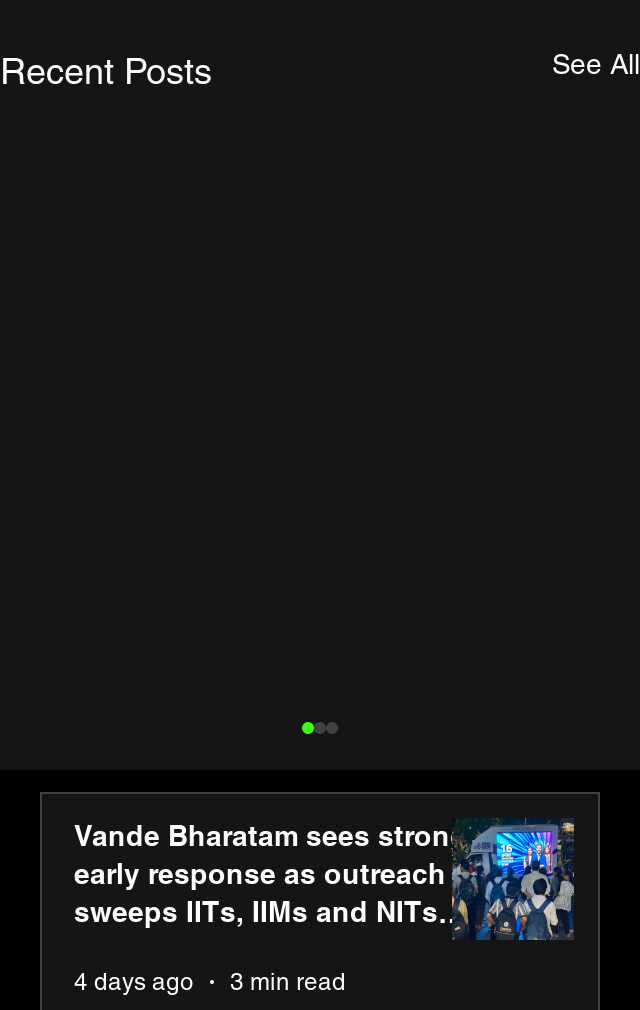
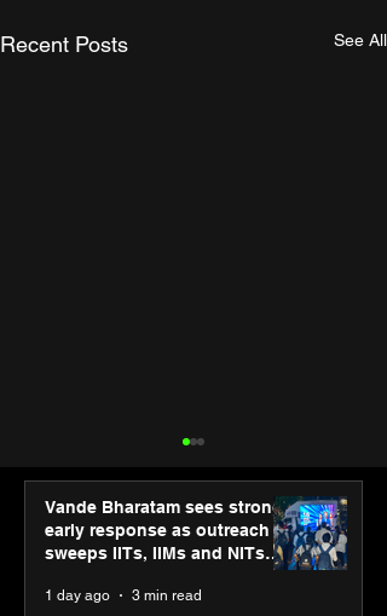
- 4 days ago 3 min read
+ 1 day ago 3 min read
